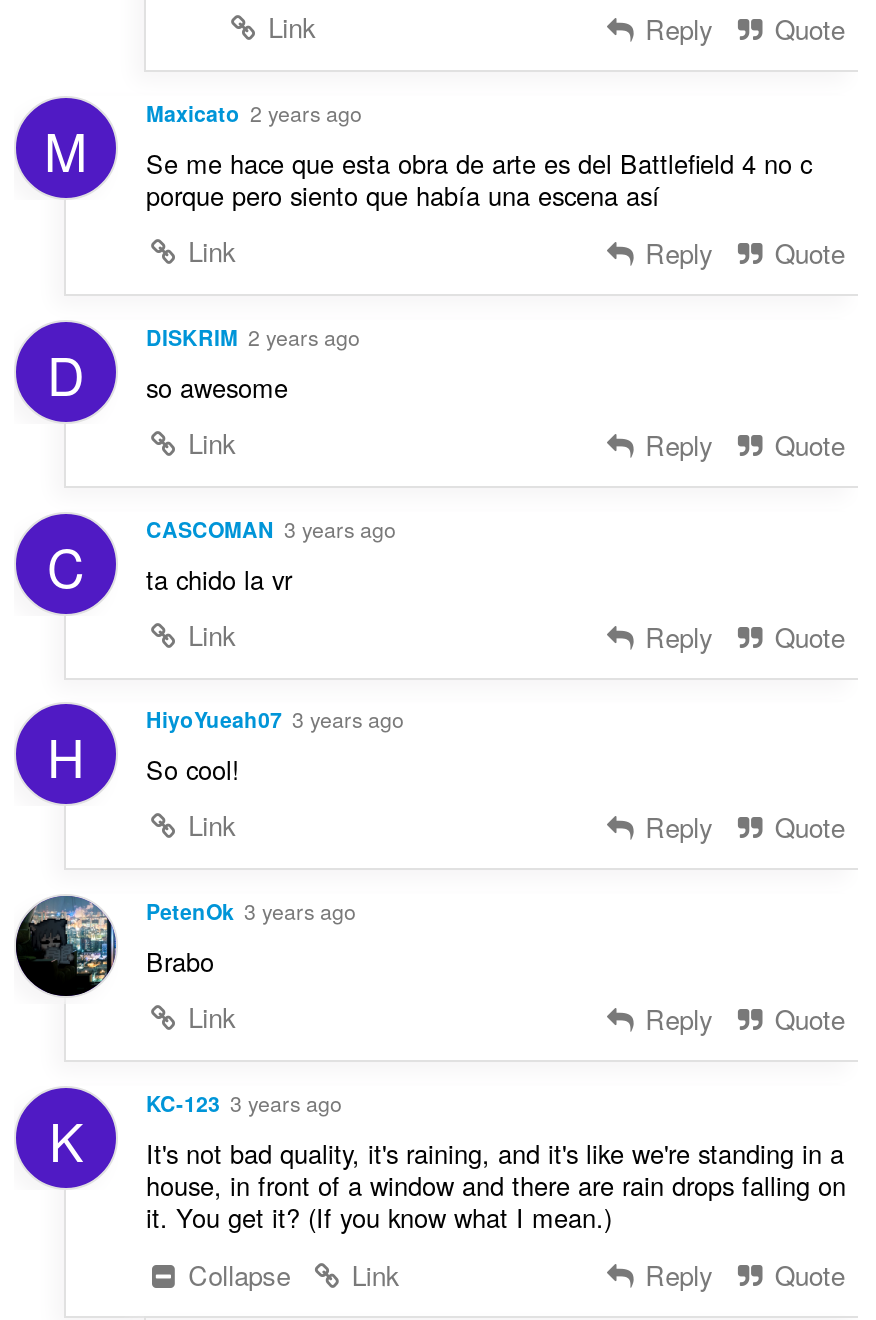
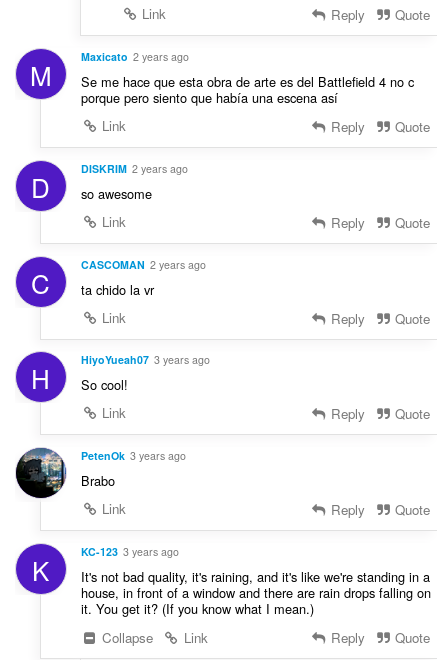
- CASCOMAN 3 years ago
+ CASCOMAN 2 years ago
